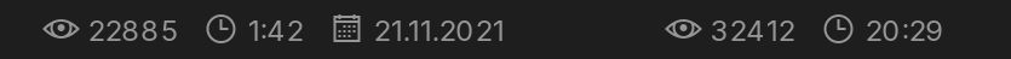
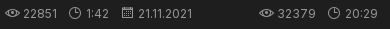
- 22885 1:42 21.11.2021
+ 22851 1:42 21.11.2021

- 32412 20:29
+ 32379 20:29
